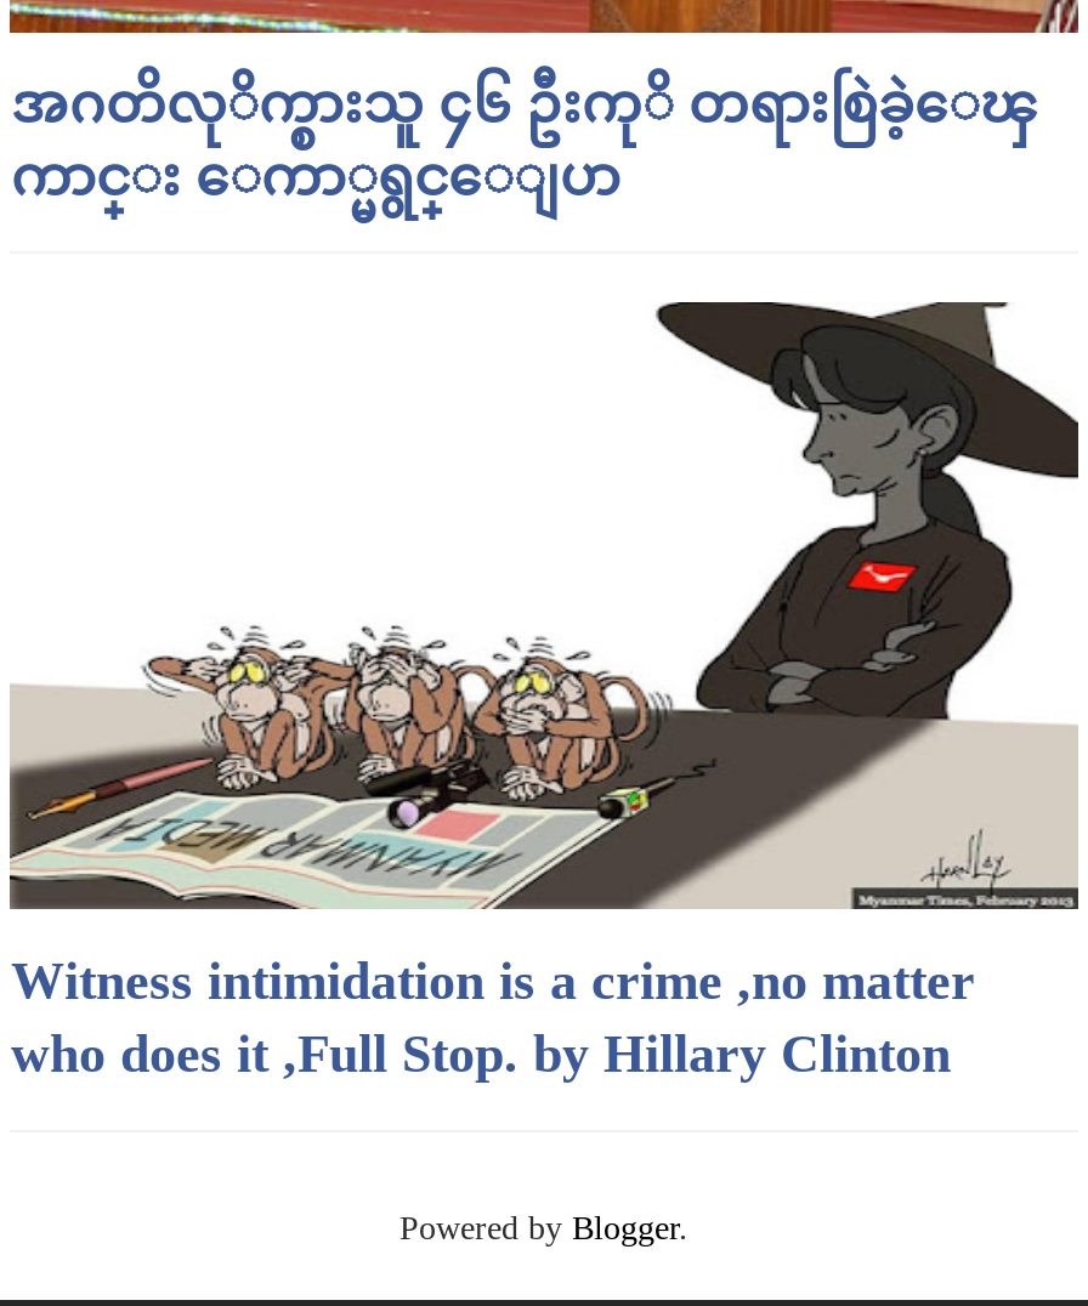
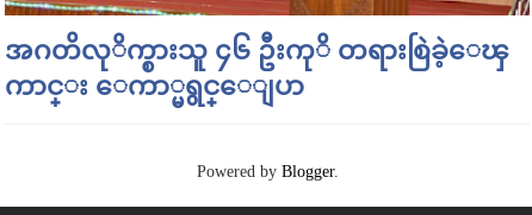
- [image]
- Witness intimidation is a crime ,no matter
- who does it ,Full Stop. by Hillary Clinton
